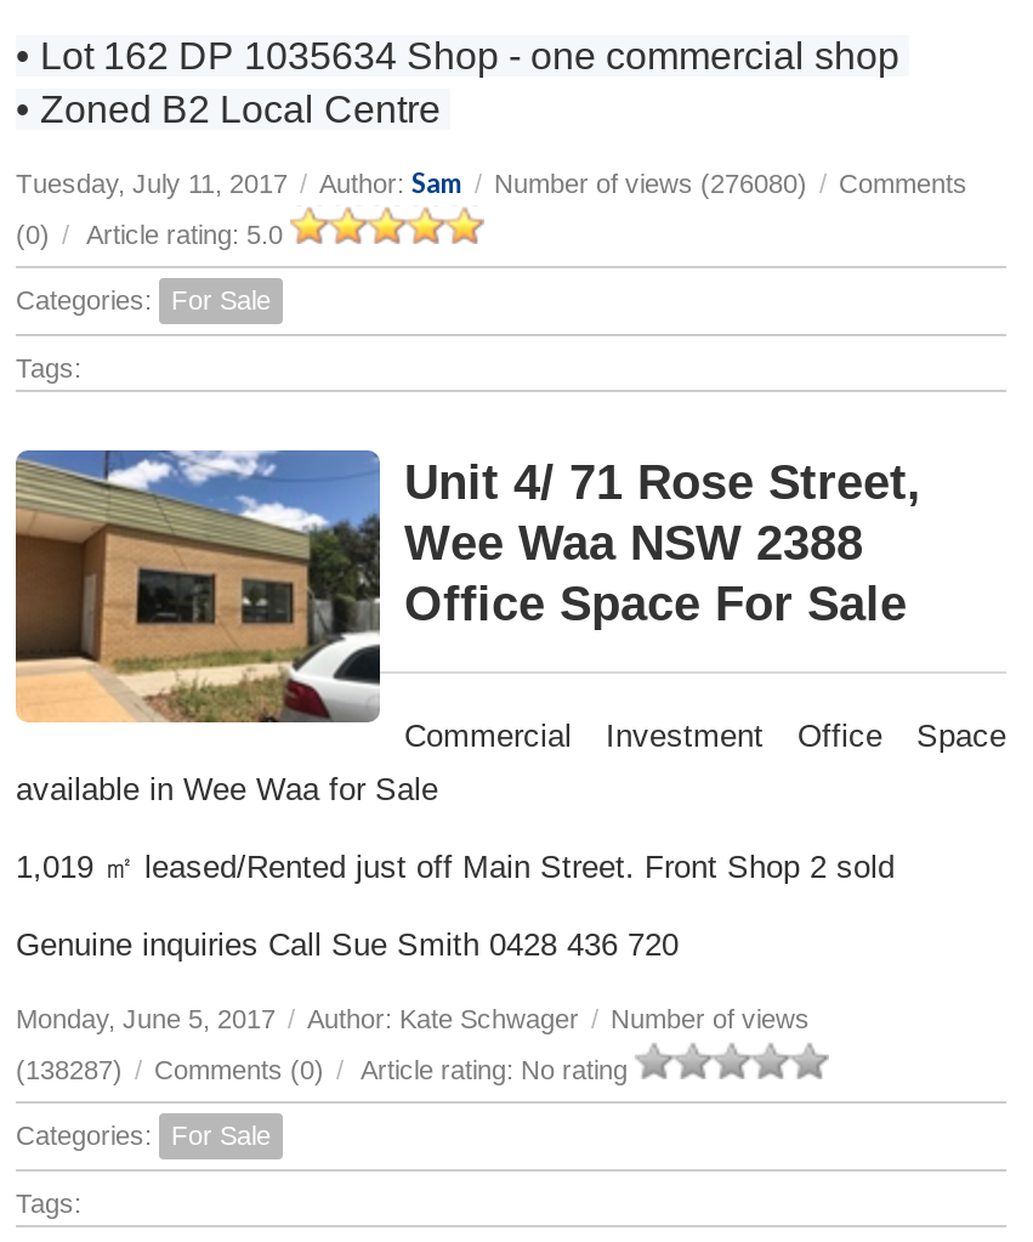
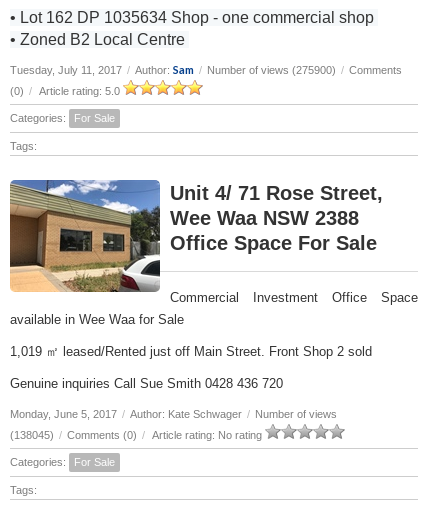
- Tuesday, July 11, 2017 / Author: Sam / Number of views (276080) / Comments
+ Tuesday, July 11, 2017 / Author: Sam / Number of views (275900) / Comments

- (138287) / Comments (0) / Article rating: No rating
+ (138045) / Comments (0) / Article rating: No rating
